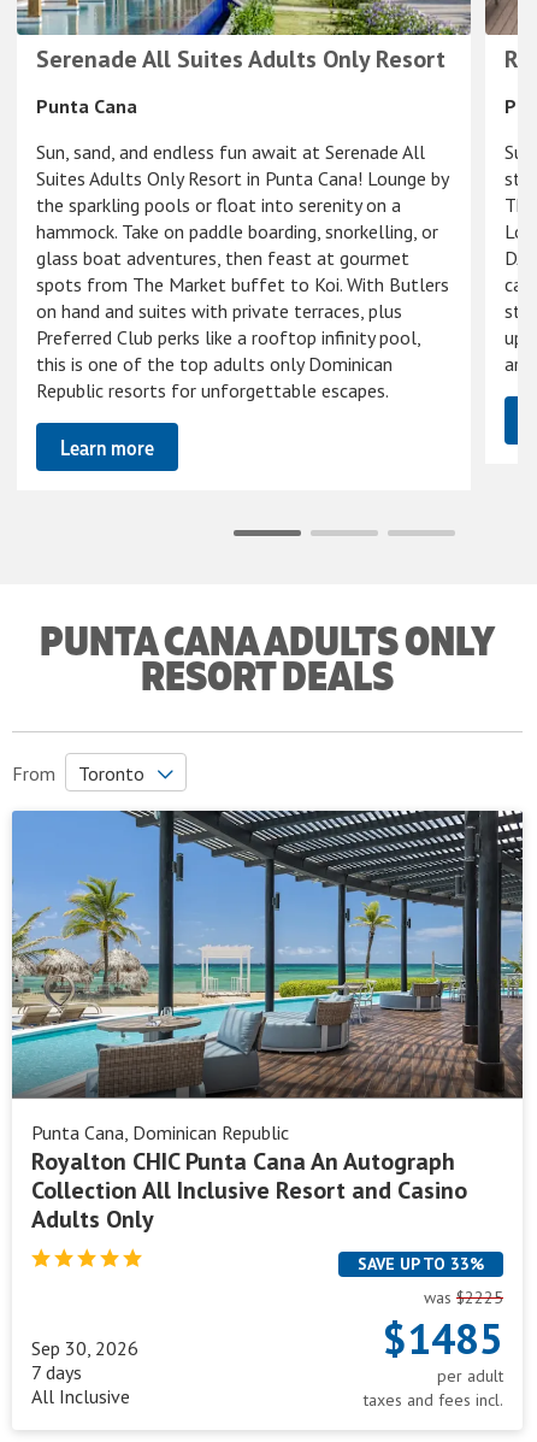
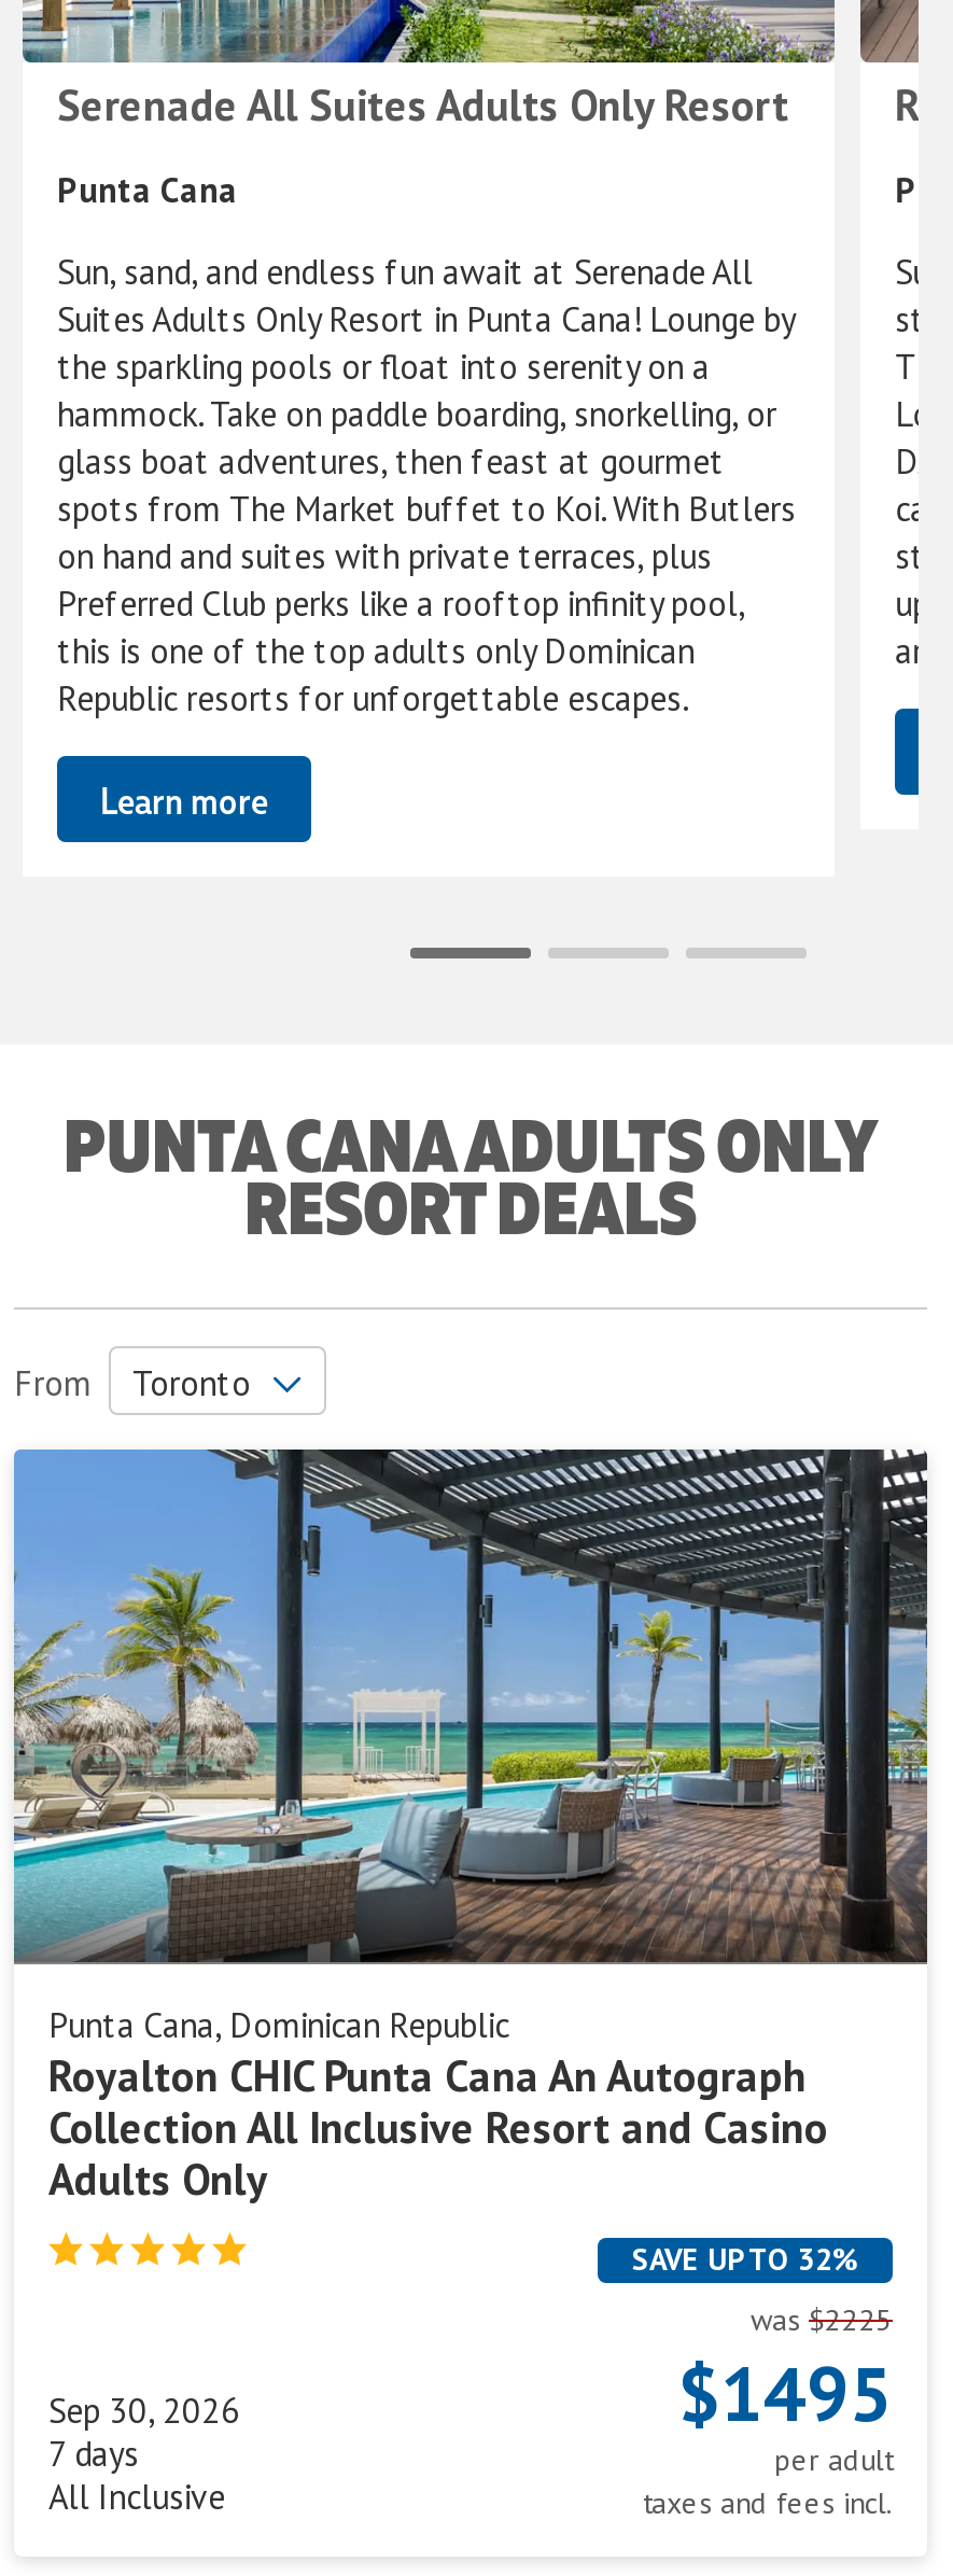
- SAVE UP TO 33%
+ SAVE UP TO 32%

- $1485
+ $1495
